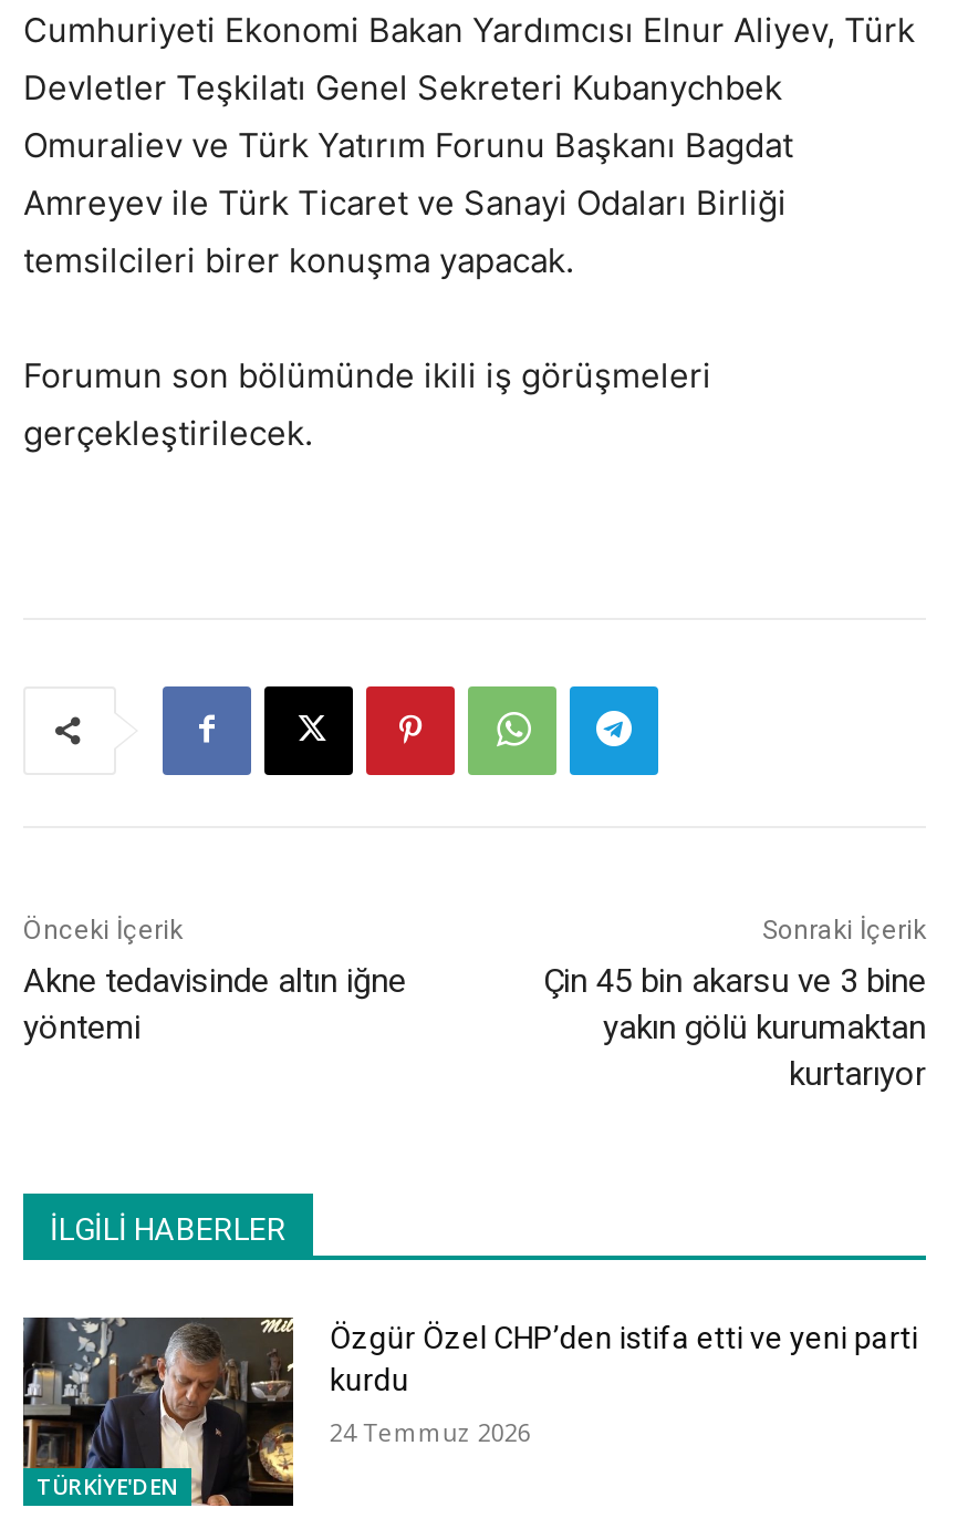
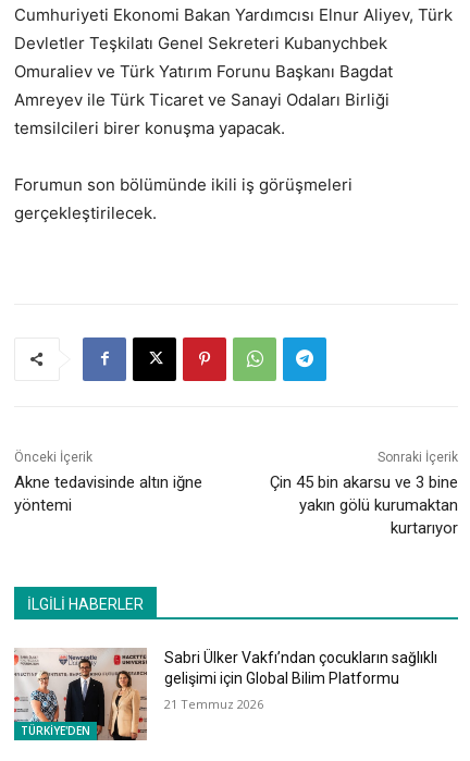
- [image]
- Özgür Özel CHP’den istifa etti ve yeni parti
- kurdu
+ [image]
+ Sabri Ülker Vakfı’ndan çocukların sağlıklı
+ gelişimi için Global Bilim Platformu

- 24 Temmuz 2026
+ 21 Temmuz 2026
